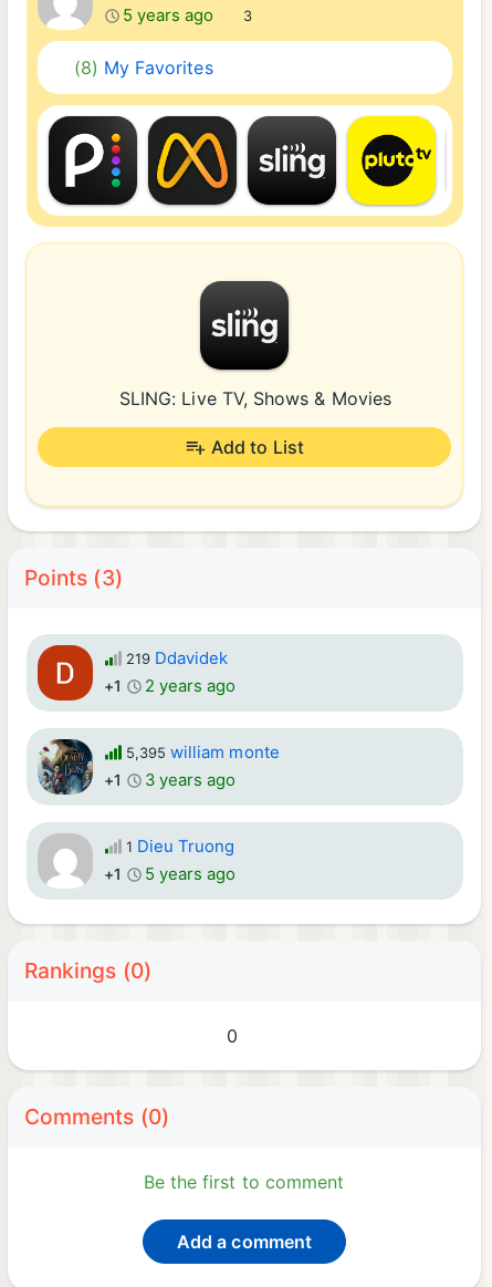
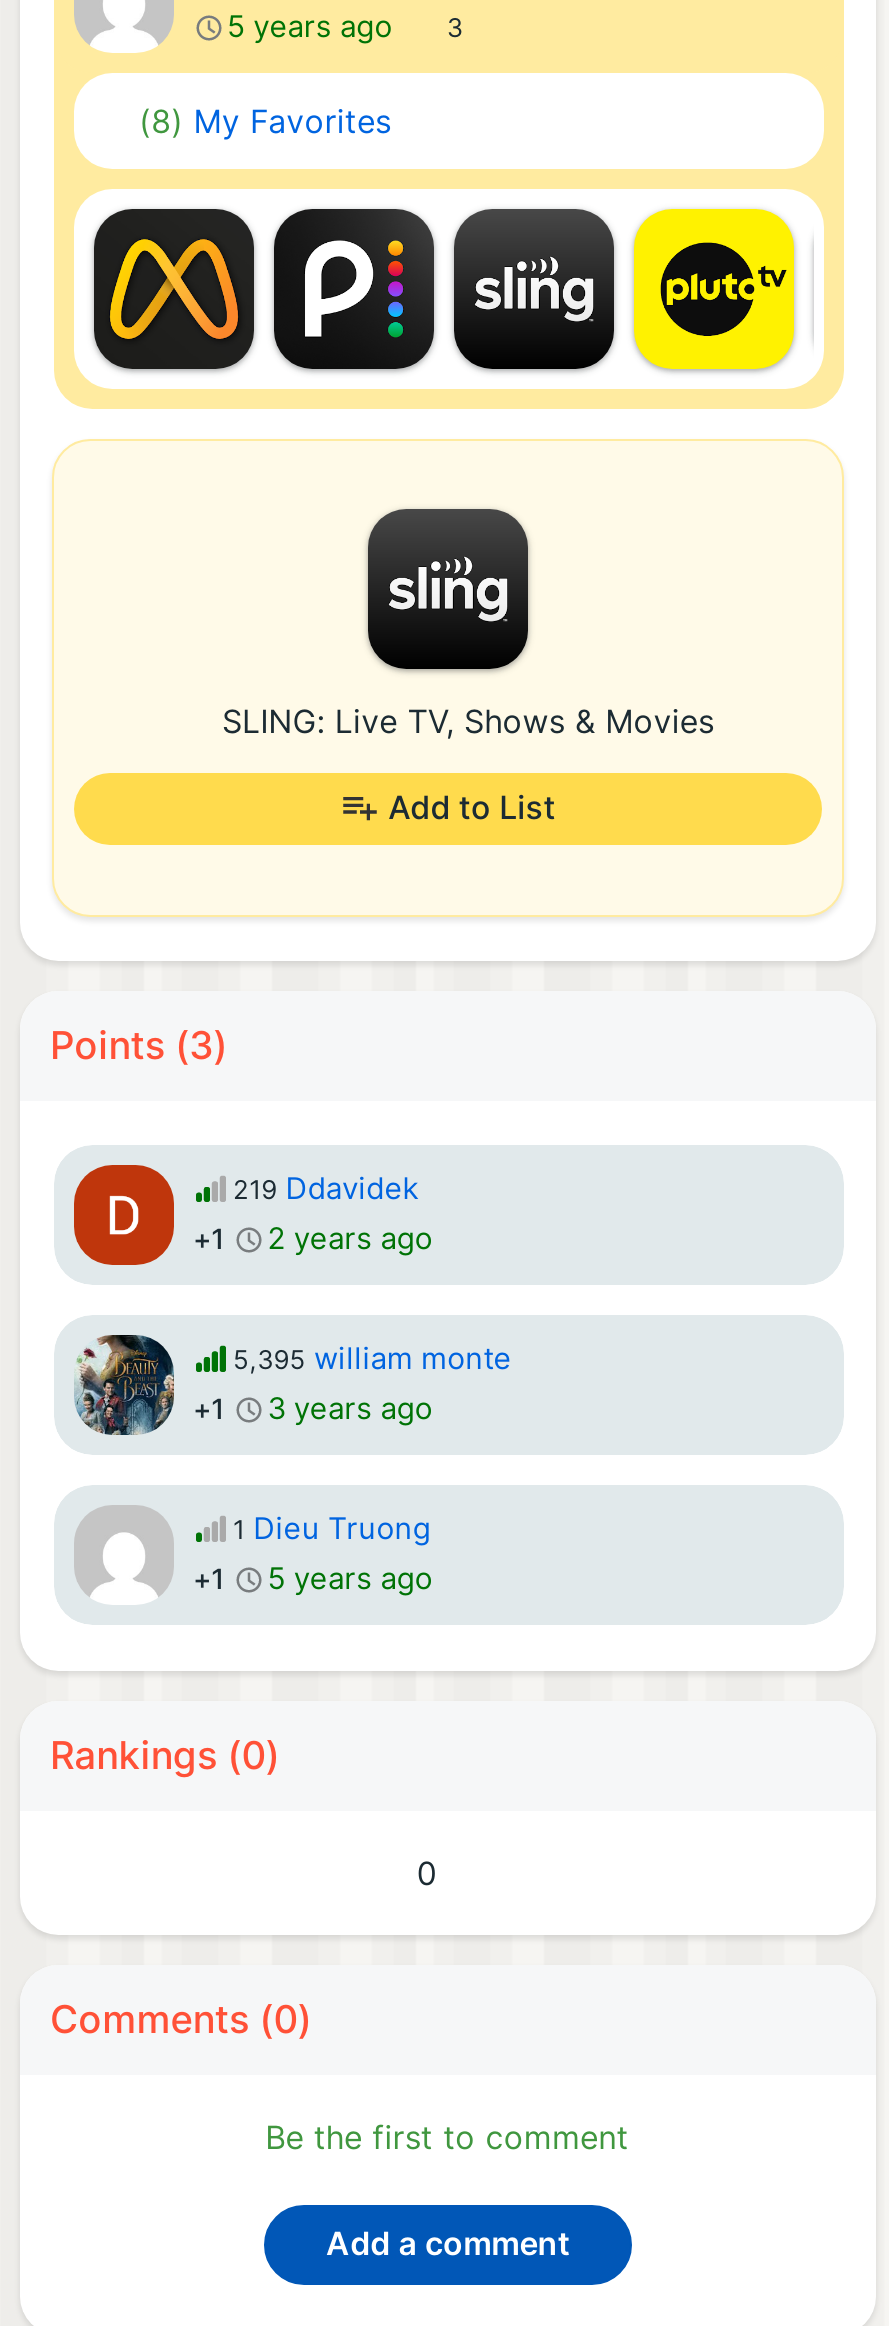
- [image]
+ [image]

- [image]
+ [image]
